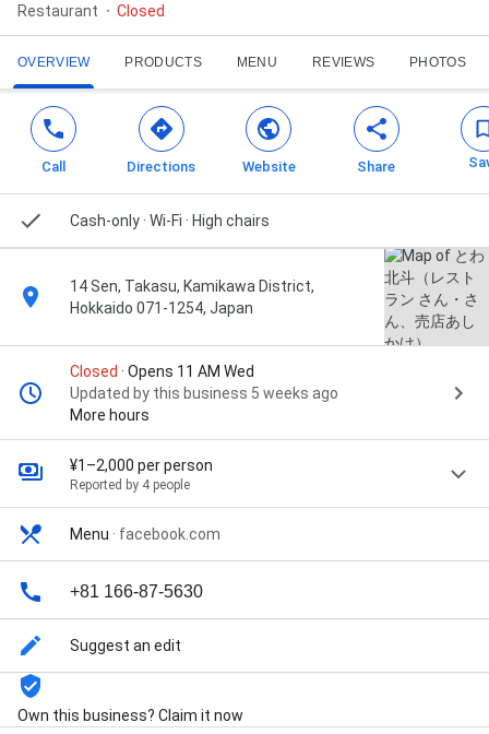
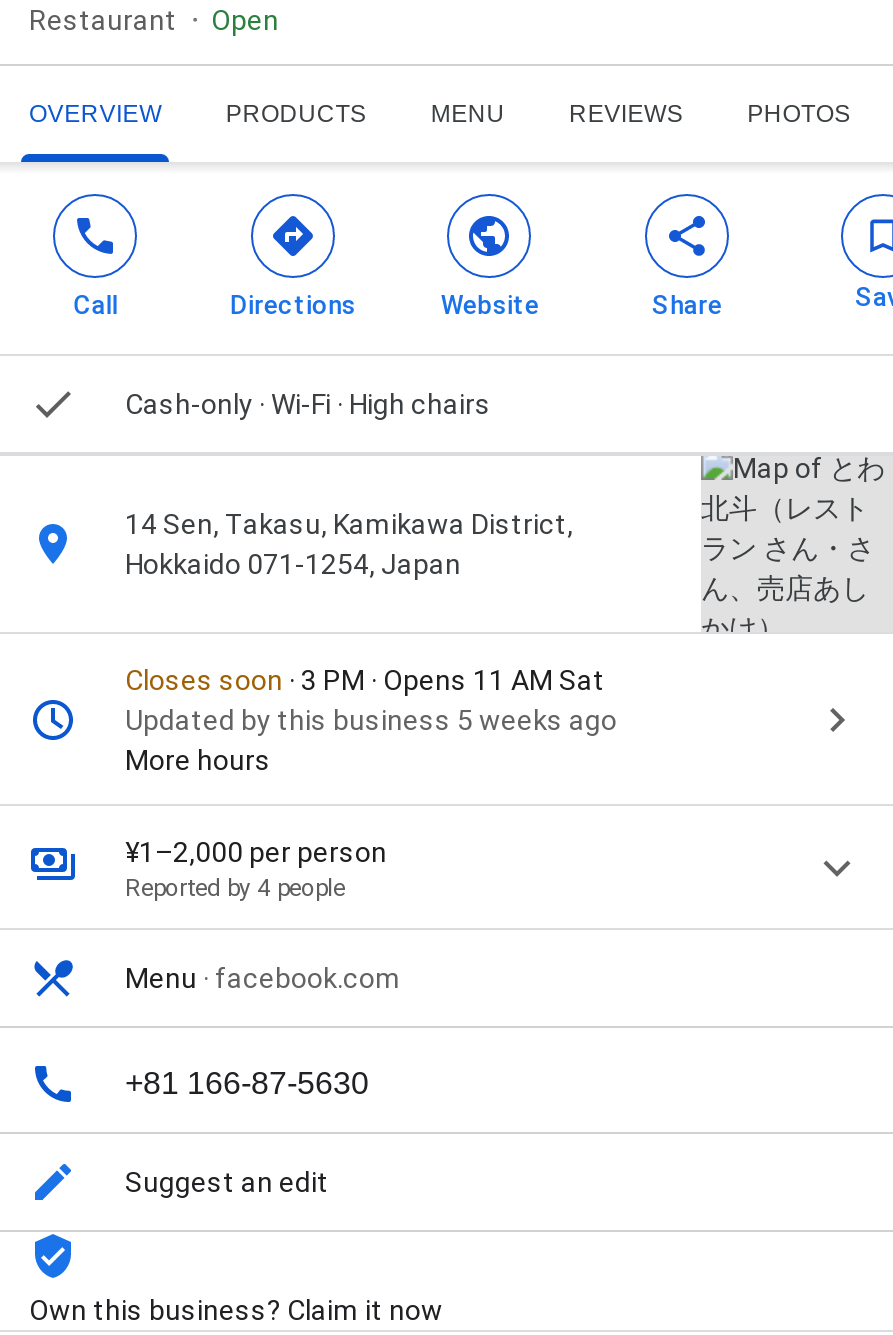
- Closed
+ Open

- Closed · Opens 11 AM Wed
+ Closes soon · 3 PM · Opens 11 AM Sat
